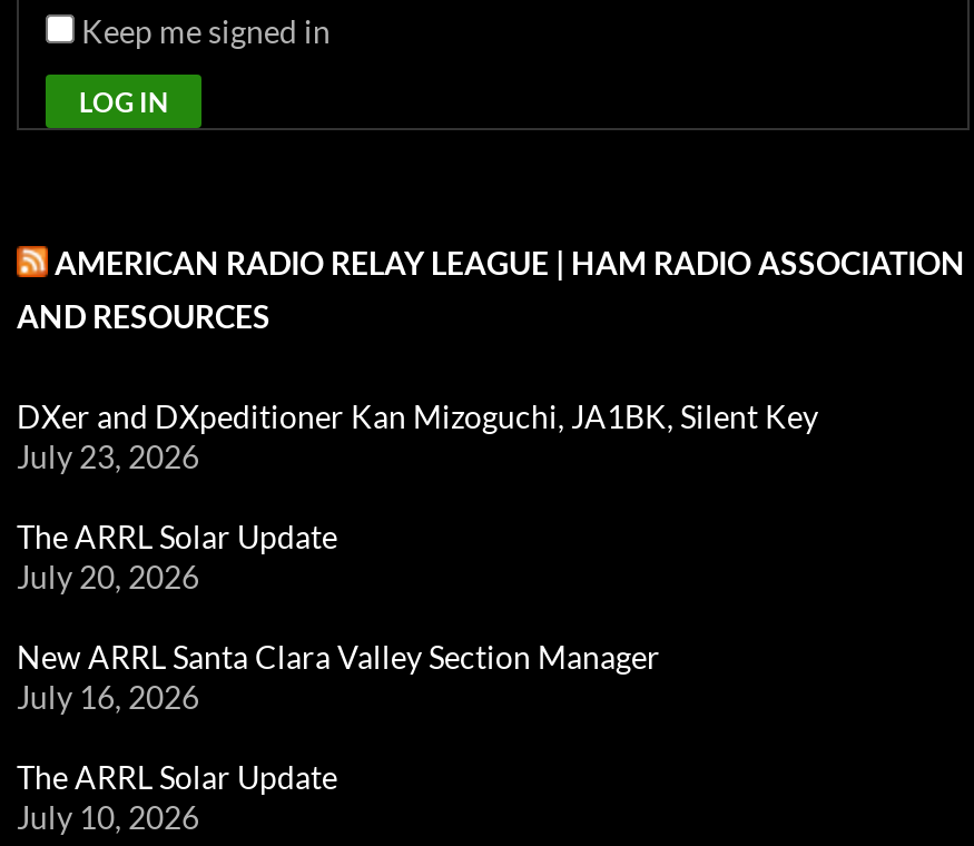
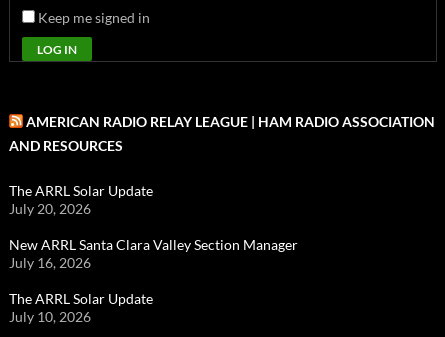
- DXer and DXpeditioner Kan Mizoguchi, JA1BK, Silent Key
- July 23, 2026
